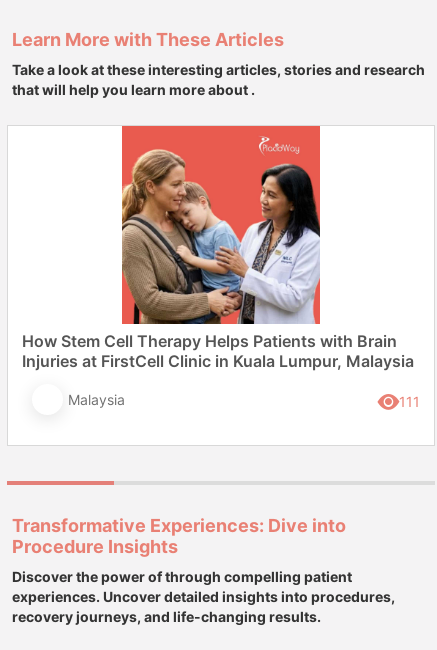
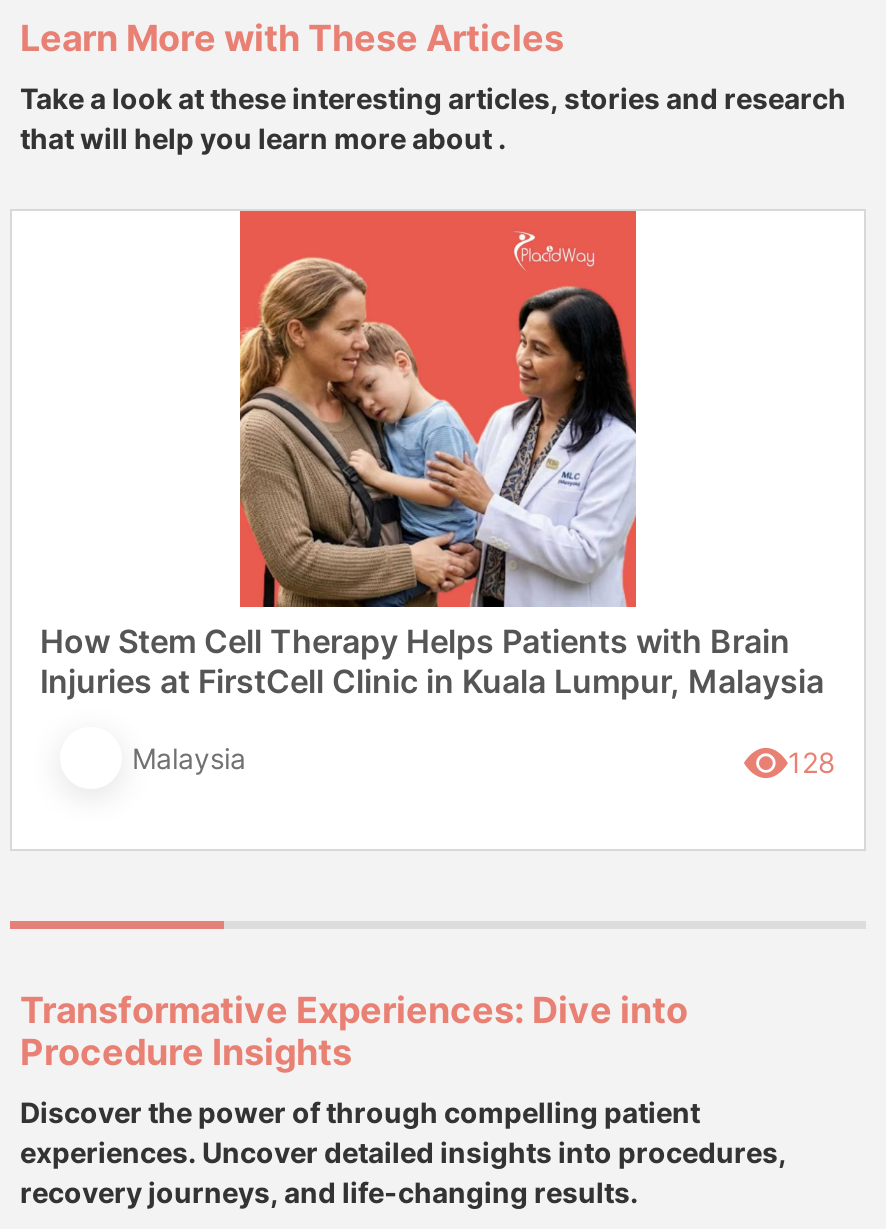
- 111
+ 128
